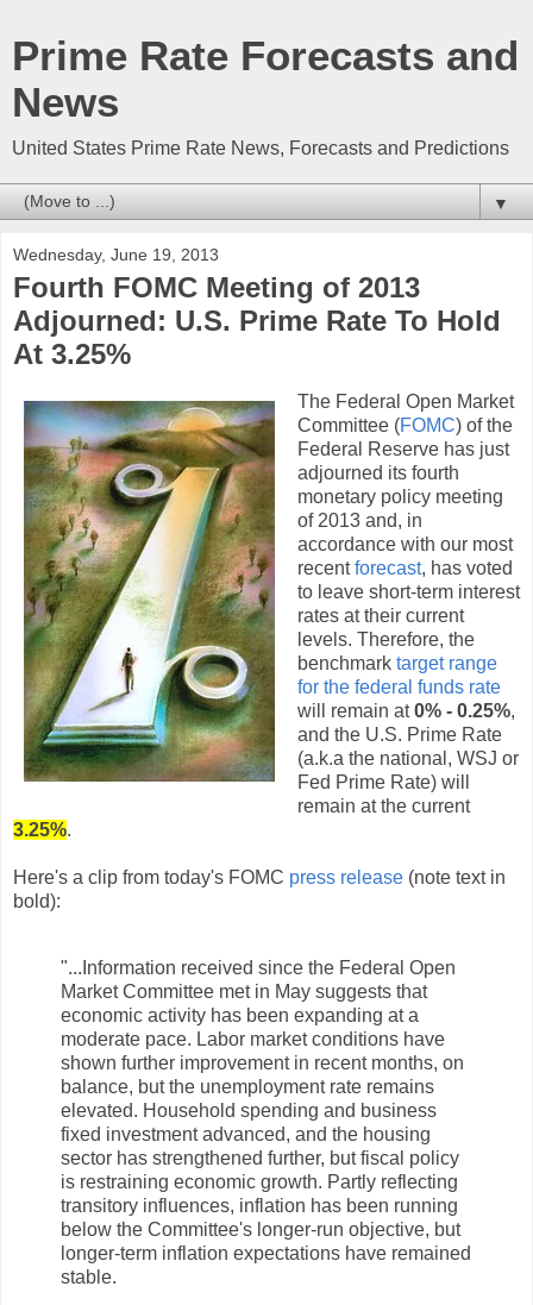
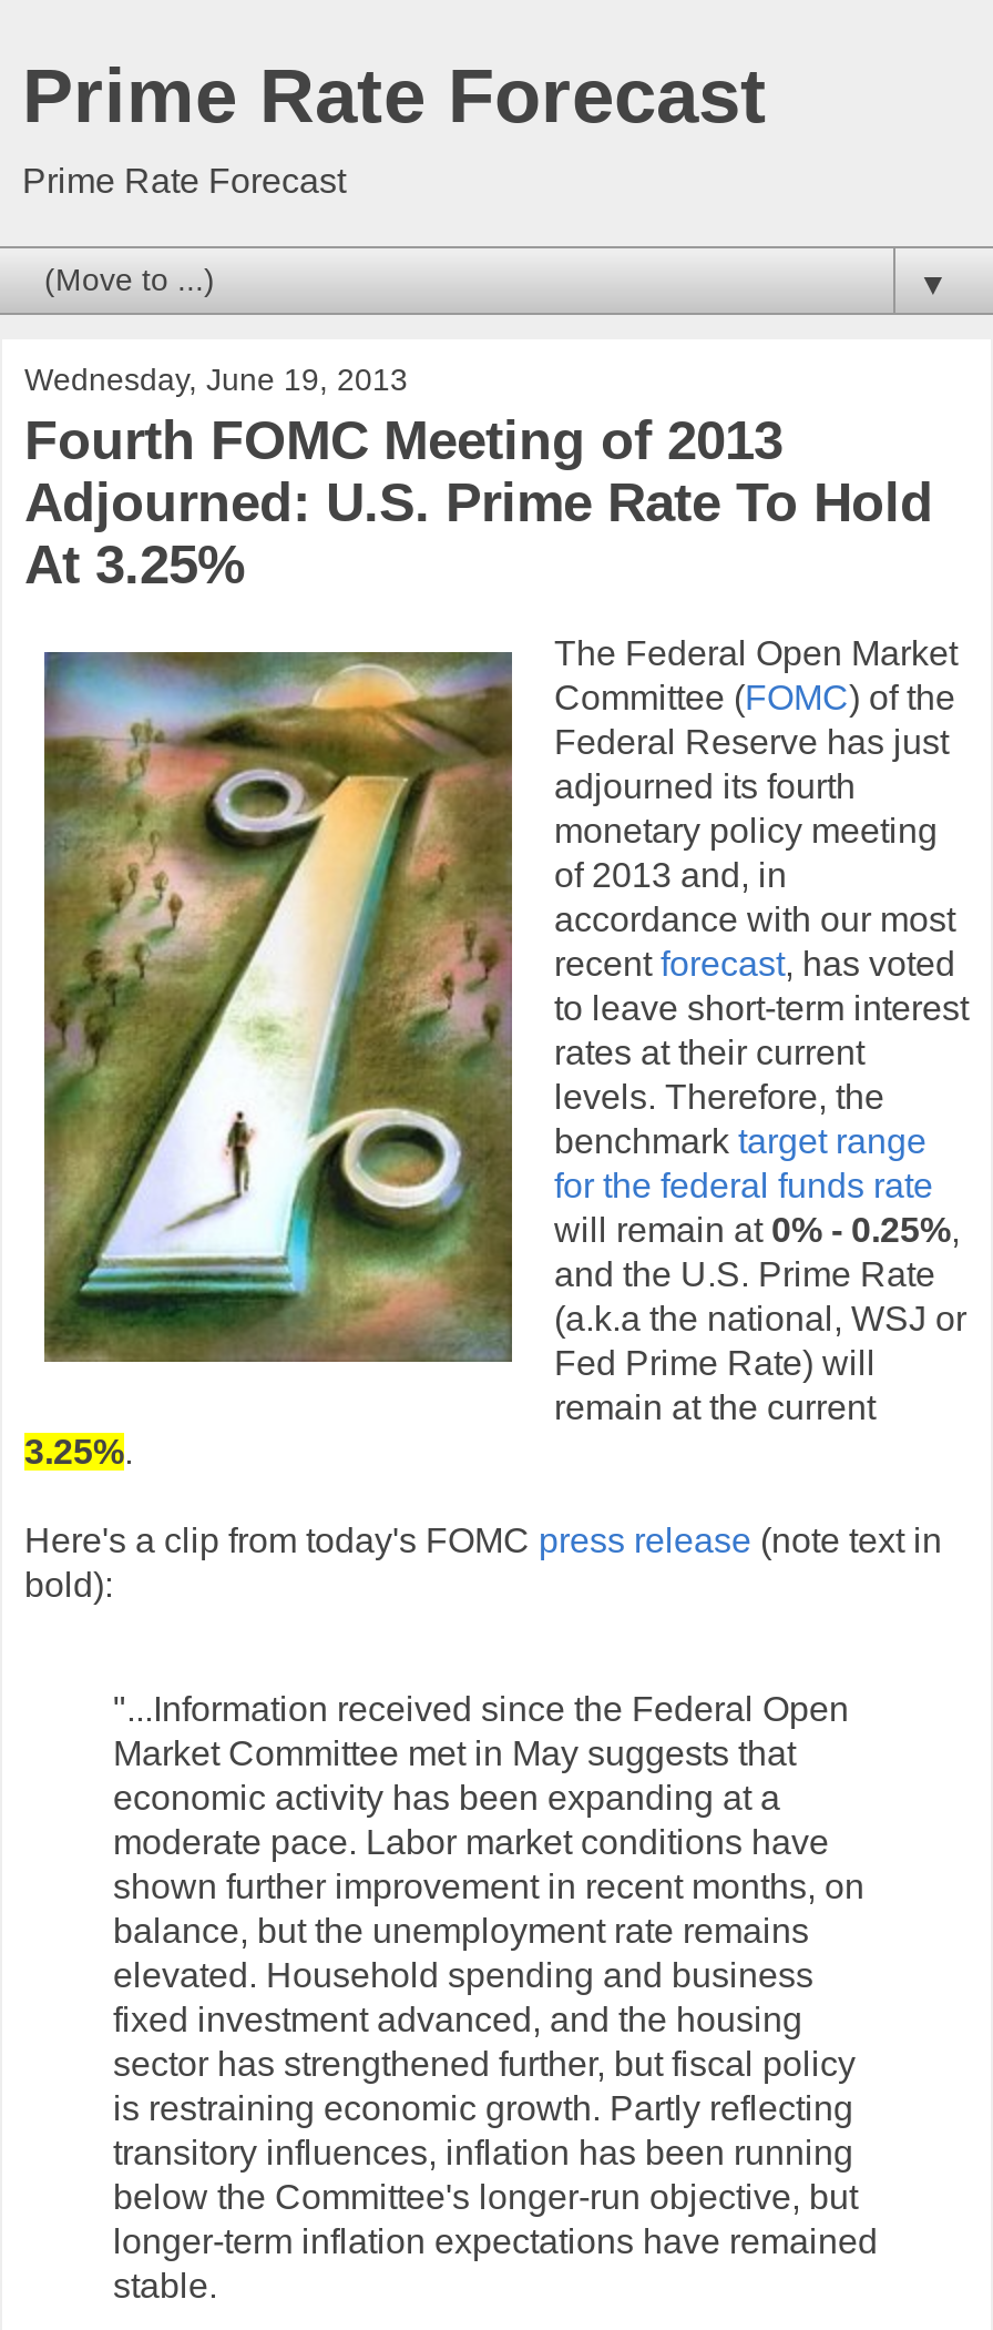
- Prime Rate Forecasts and
- News
- United States Prime Rate News, Forecasts and Predictions
+ Prime Rate Forecast
+ Prime Rate Forecast
